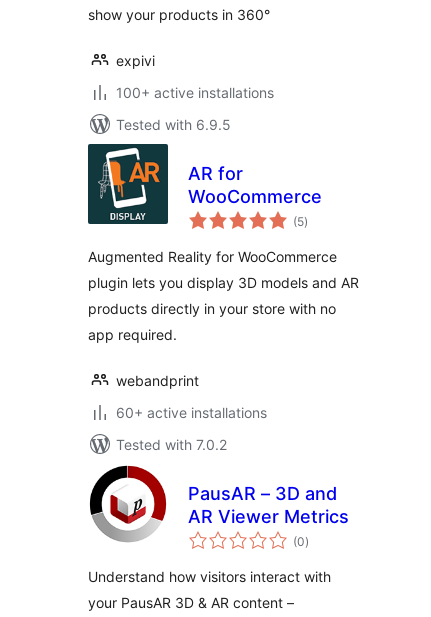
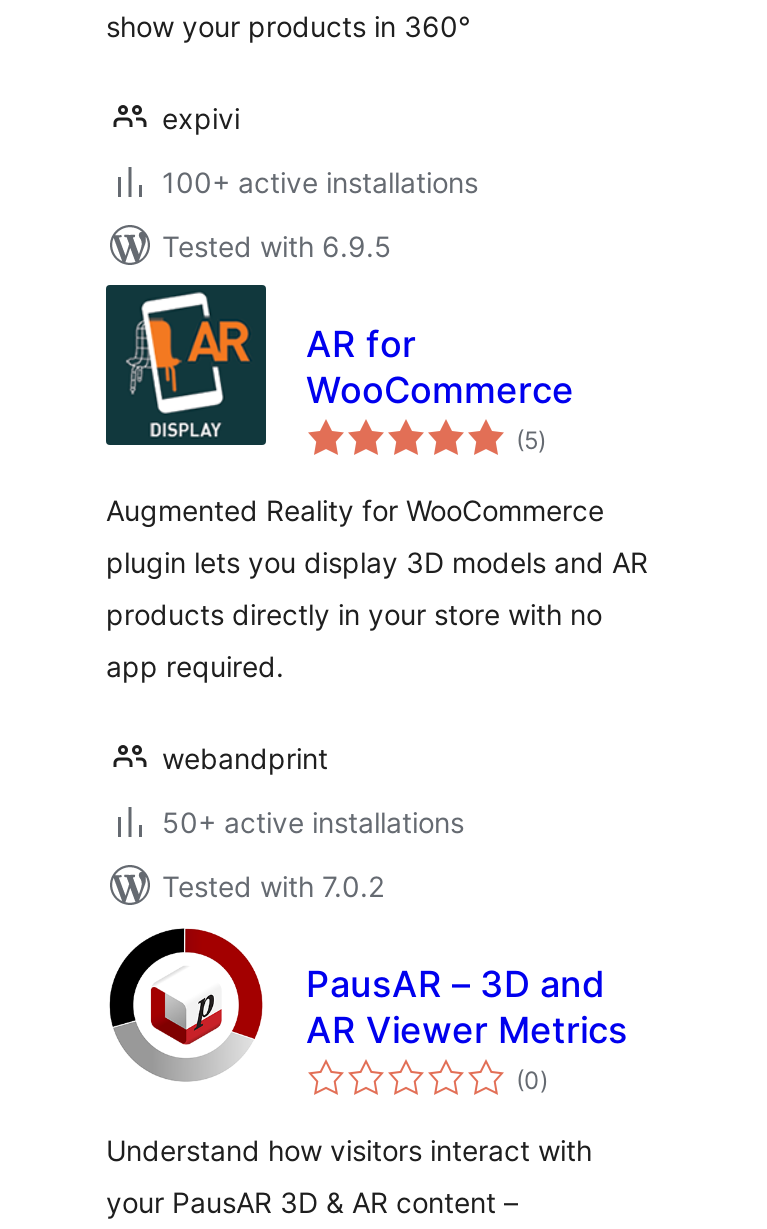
- 60+ active installations
+ 50+ active installations
